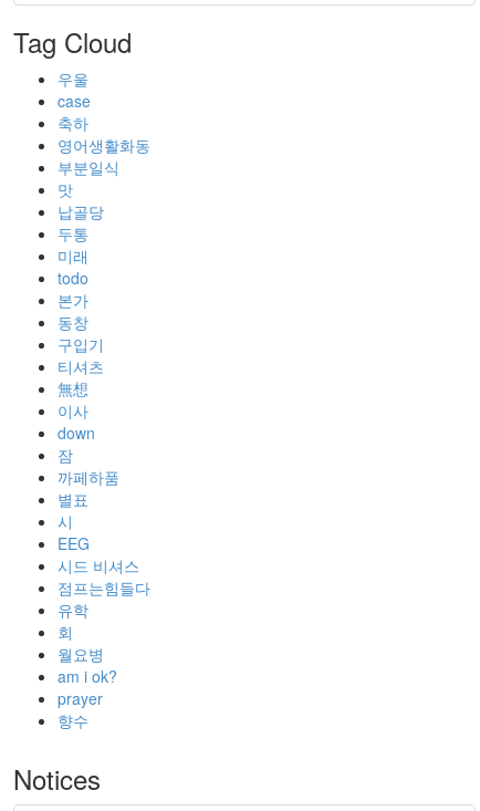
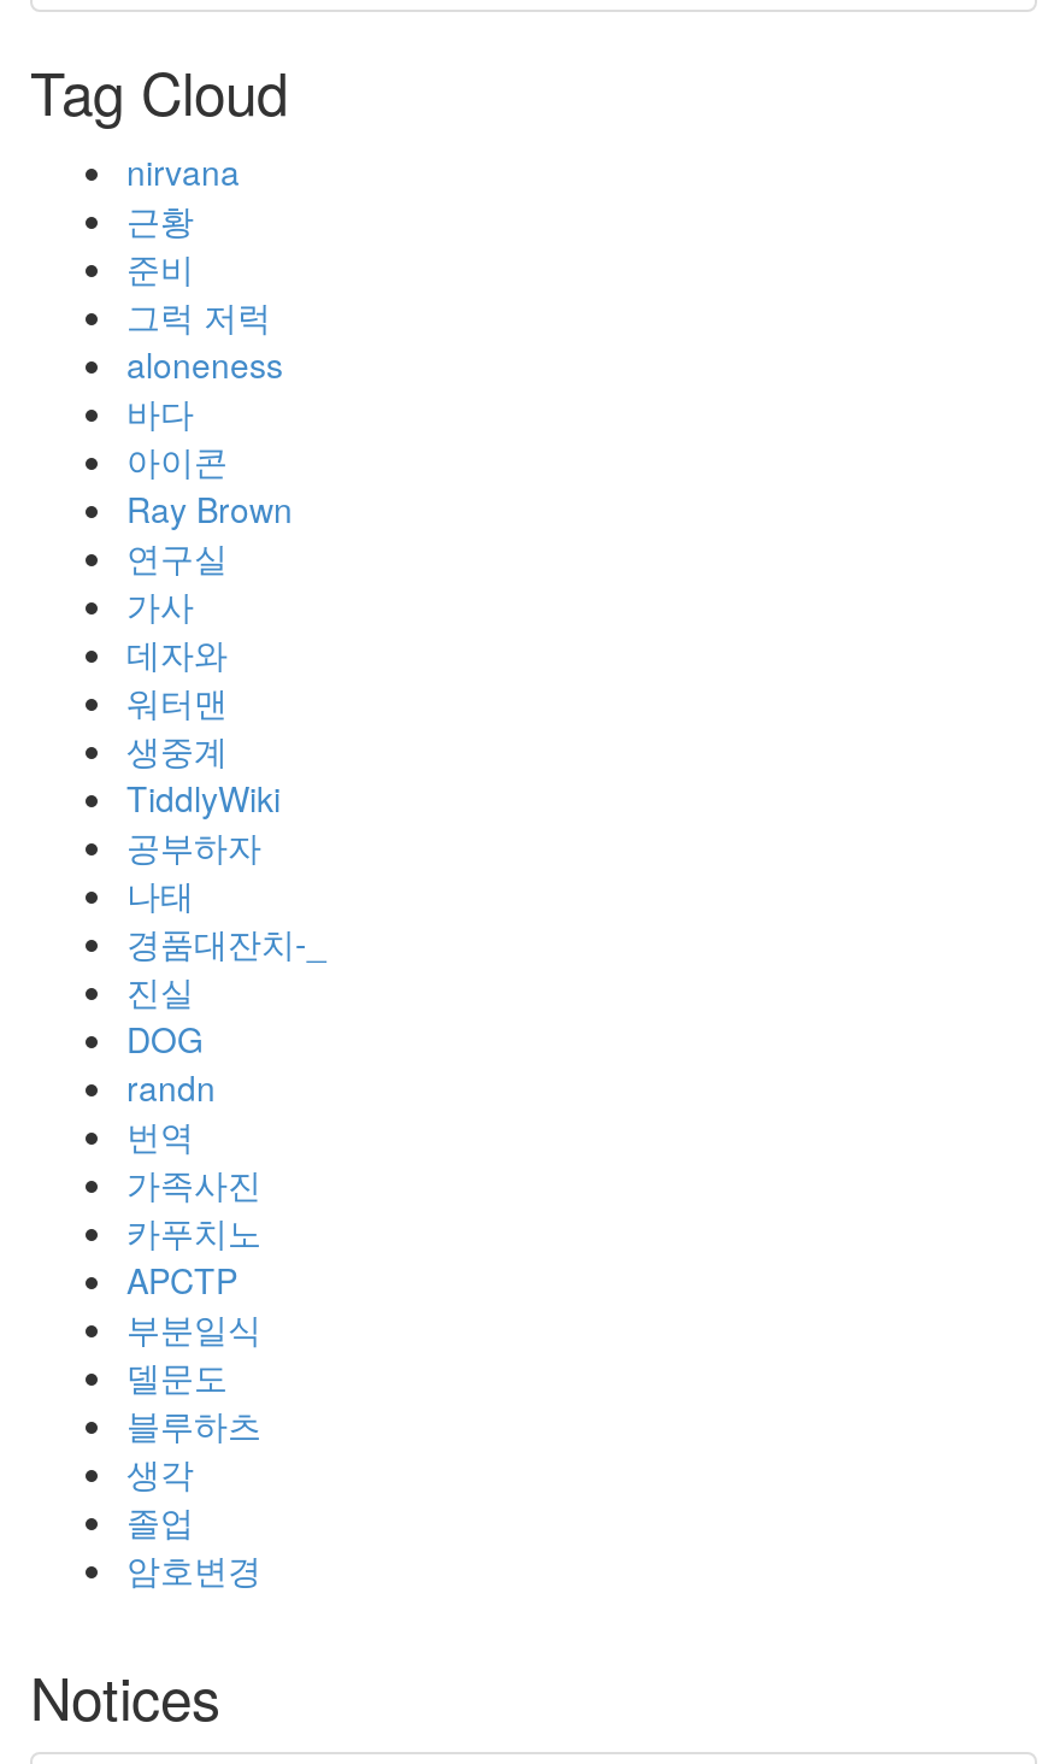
- 우울
- case
- 축하
- 영어생활화동
+ nirvana
+ 근황
+ 준비
+ 그럭 저럭
+ aloneness
+ 바다
+ 아이콘
+ Ray Brown
+ 연구실
+ 가사
+ 데자와
+ 워터맨
+ 생중계
+ TiddlyWiki
+ 공부하자
+ 나태
+ 경품대잔치-_
+ 진실
+ DOG
+ randn
+ 번역
+ 가족사진
+ 카푸치노
+ APCTP

moved down: 부분일식

- 맛
- 납골당
- 두통
- 미래
- todo
- 본가
- 동창
- 구입기
- 티셔츠
- 無想
- 이사
- down
- 잠
- 까페하품
- 별표
- 시
- EEG
- 시드 비셔스
- 점프는힘들다
- 유학
- 회
- 월요병
- am i ok?
- prayer
- 향수
+ 델문도
+ 블루하츠
+ 생각
+ 졸업
+ 암호변경
